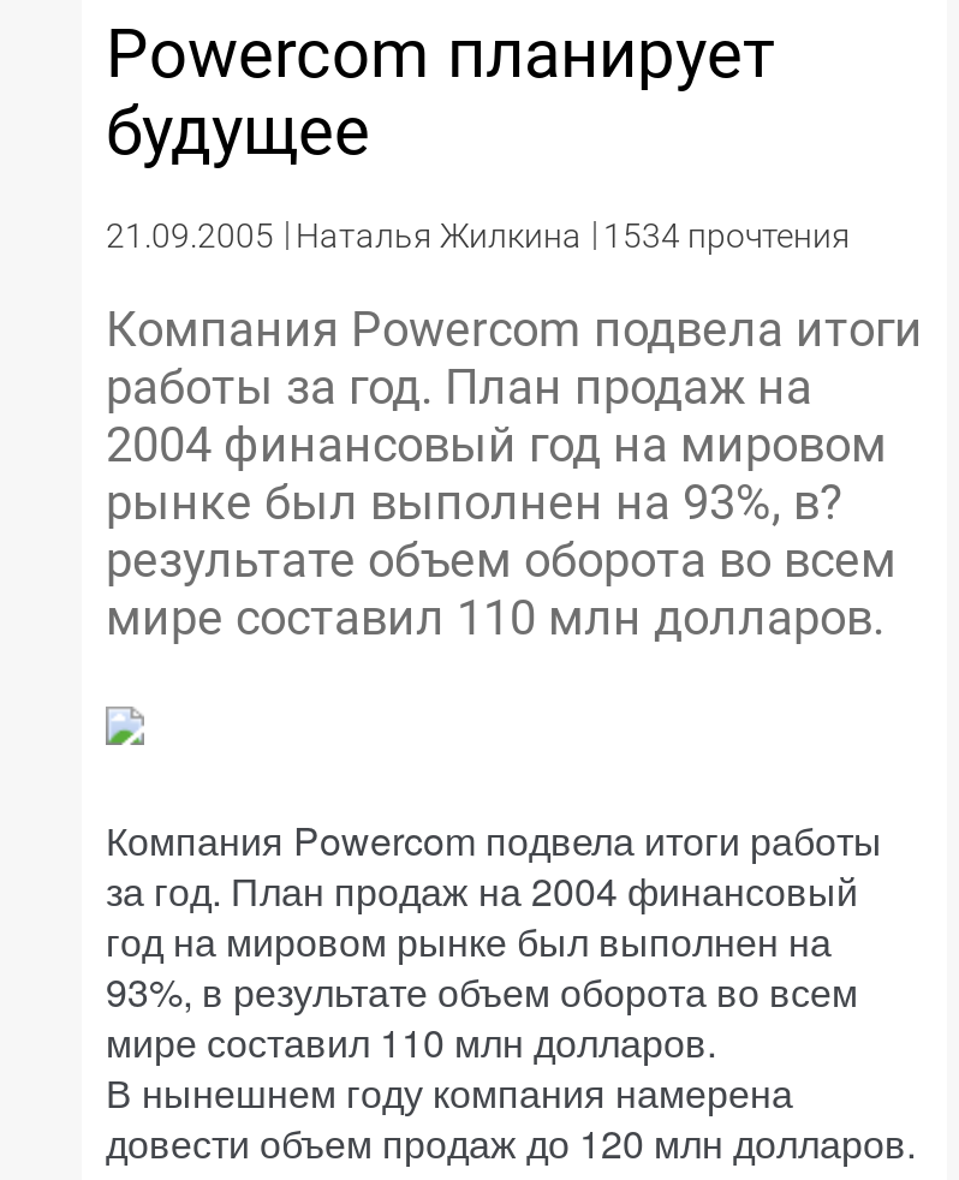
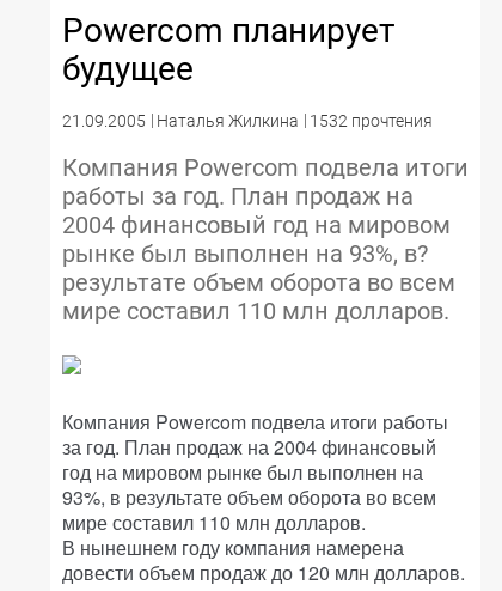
- 21.09.2005 Наталья Жилкина 1534 прочтения
+ 21.09.2005 Наталья Жилкина 1532 прочтения
